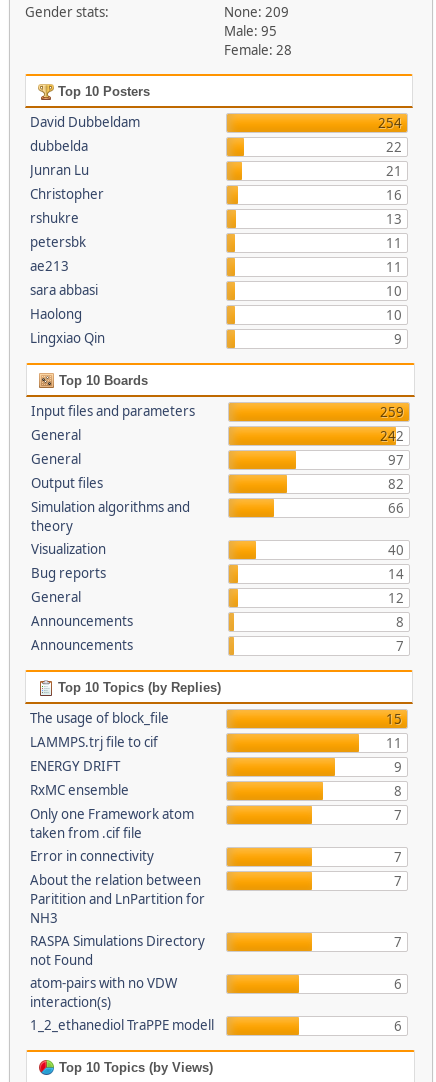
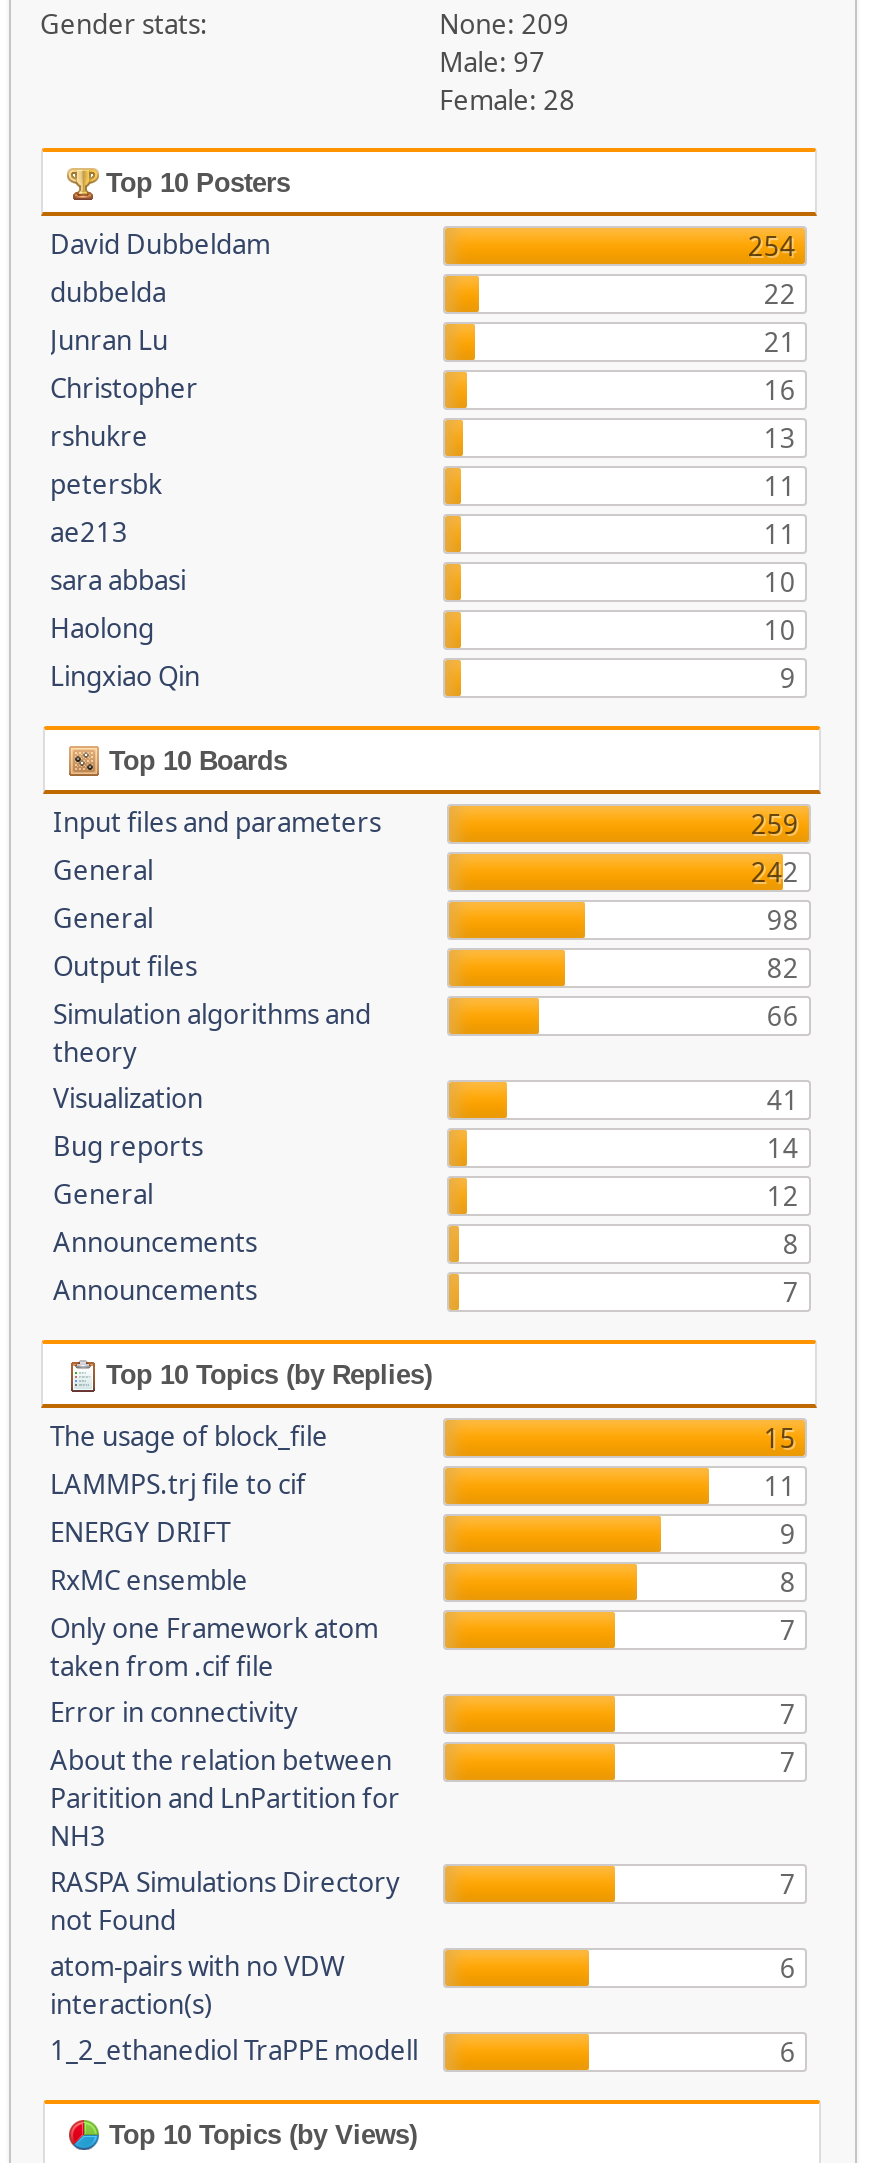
- Male: 95
+ Male: 97

- 97
+ 98

- 40
+ 41
